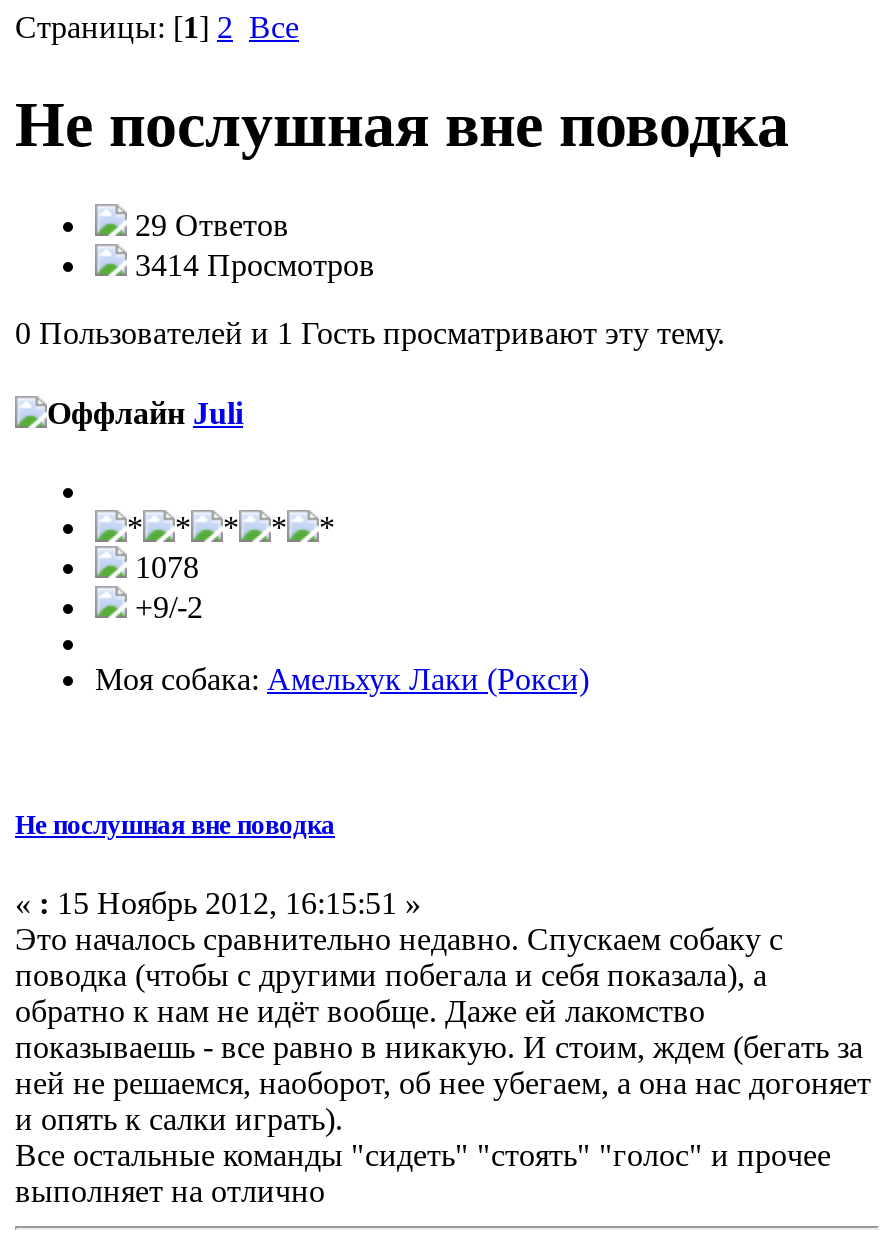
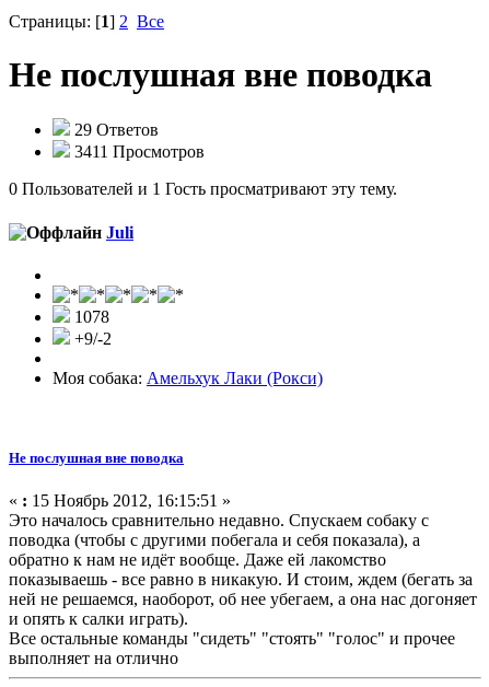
- 3414 Просмотров
+ 3411 Просмотров
